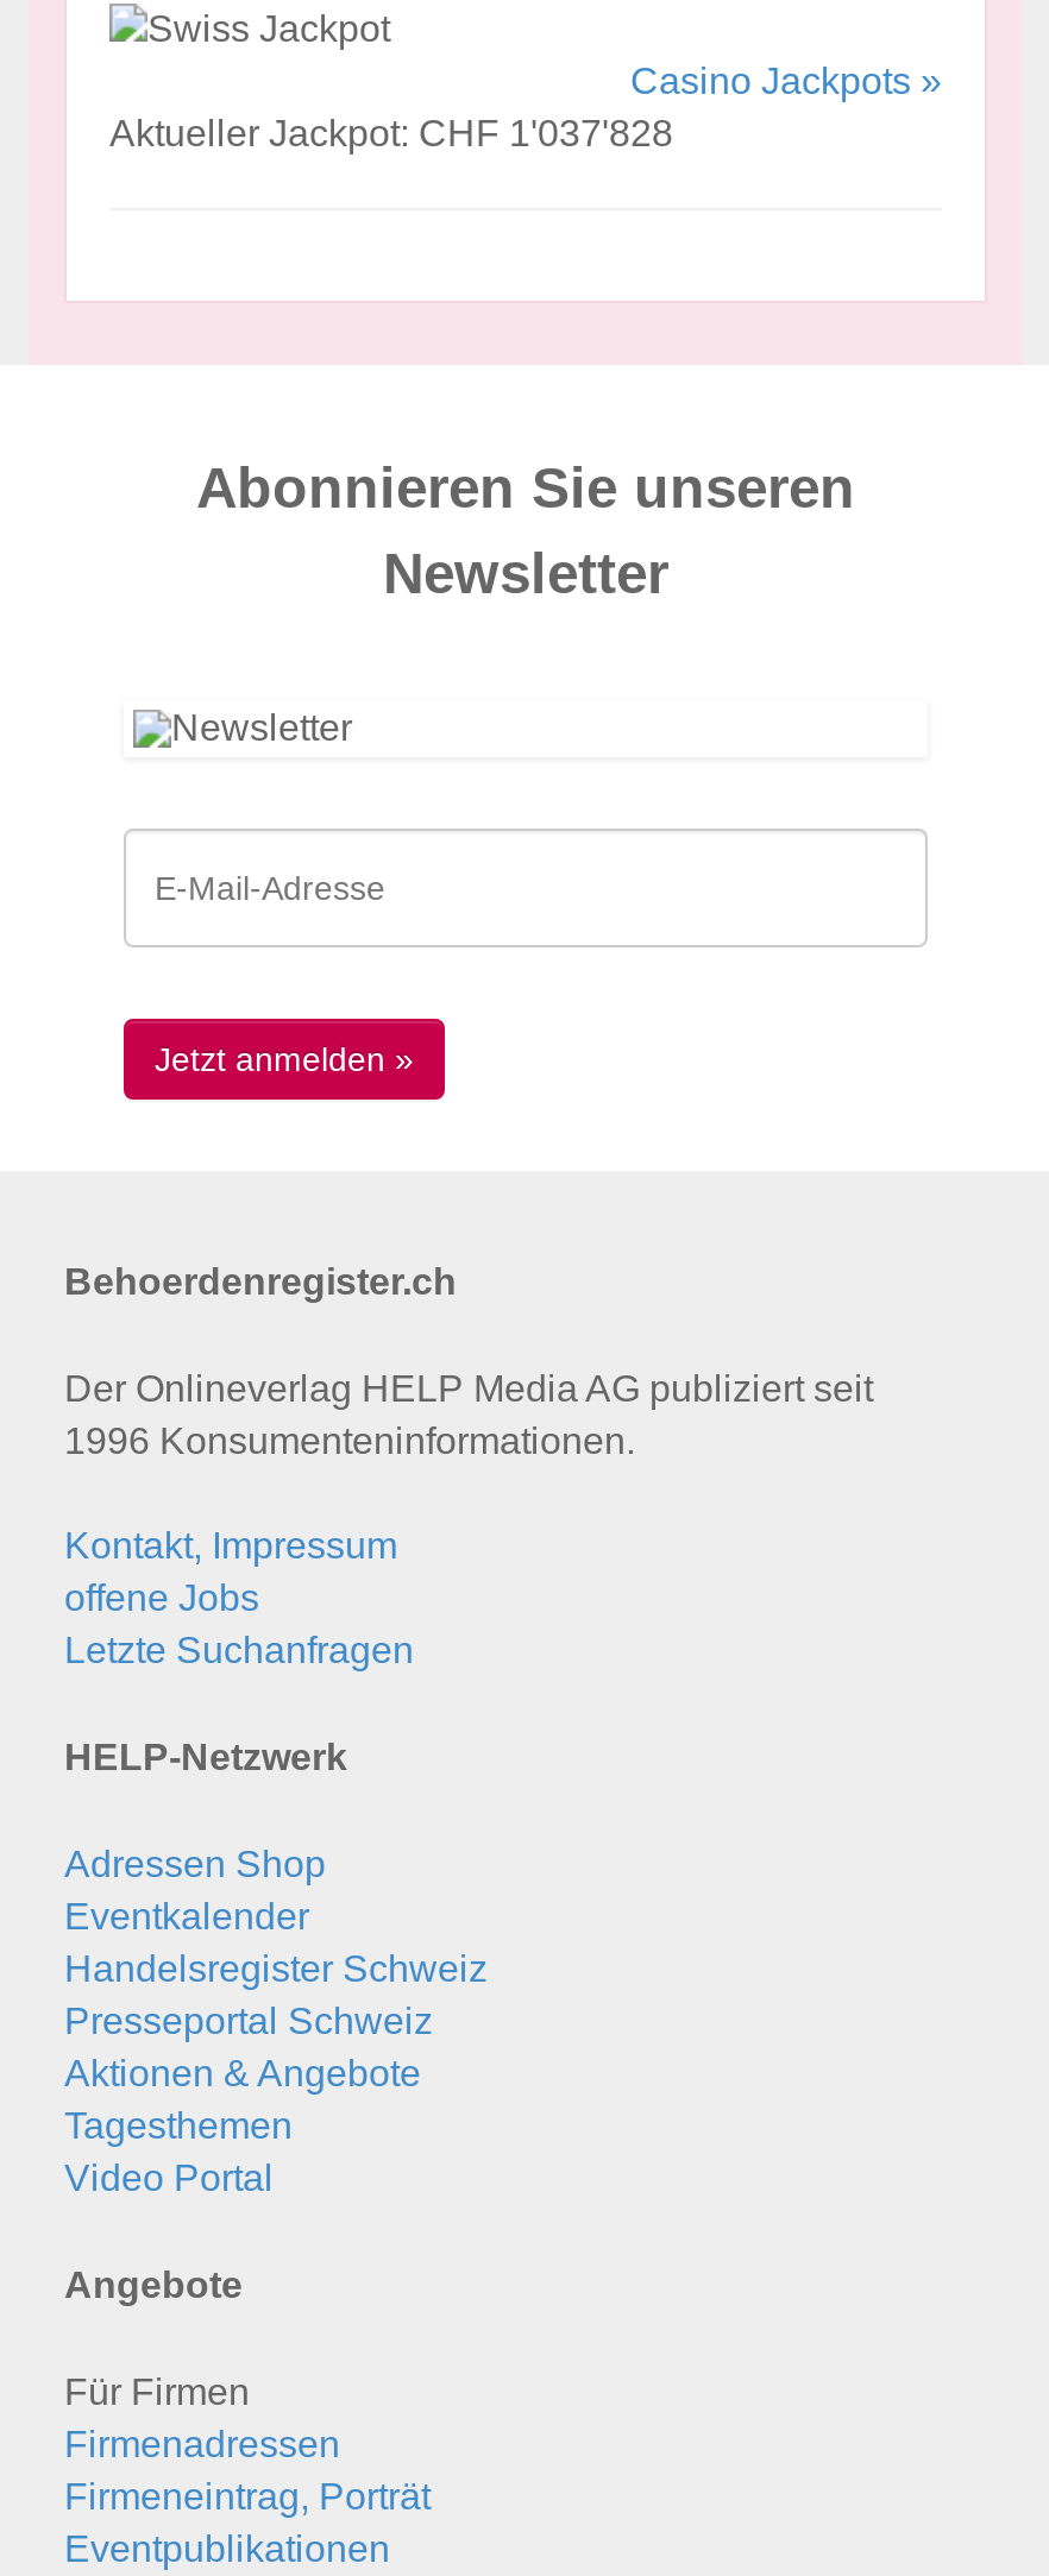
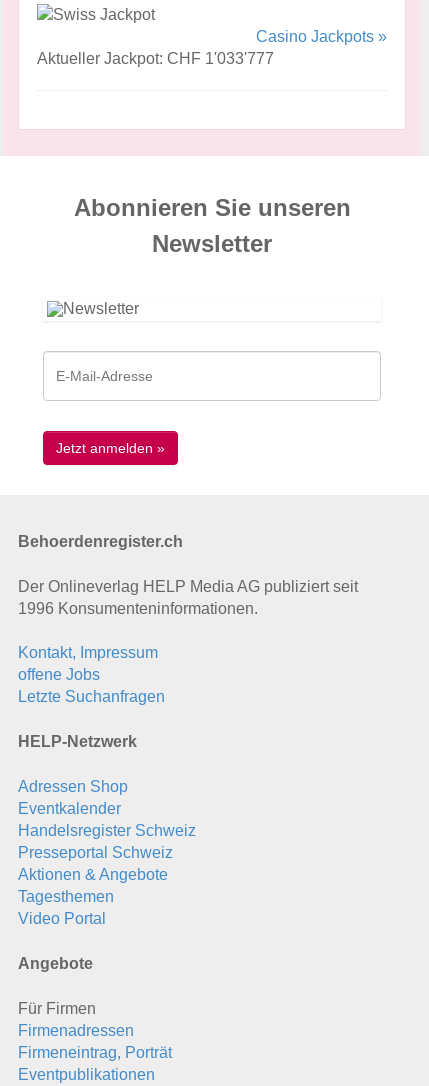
- Aktueller Jackpot: CHF 1'037'828
+ Aktueller Jackpot: CHF 1'033'777
